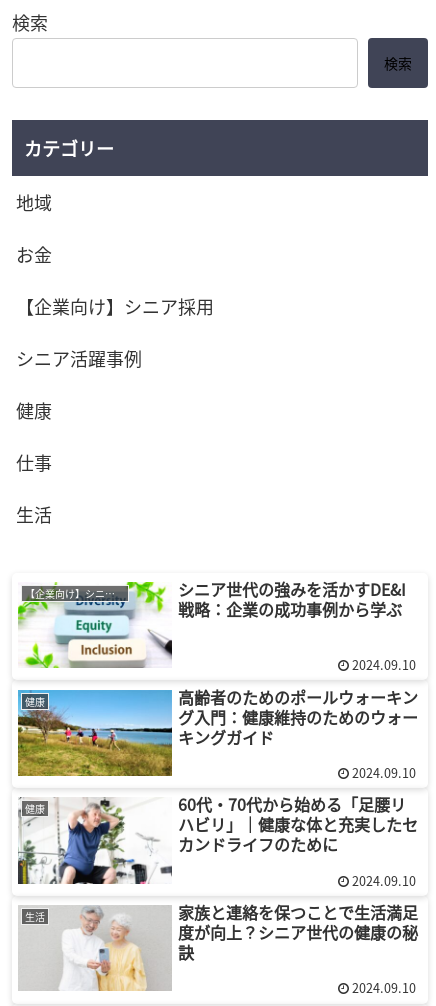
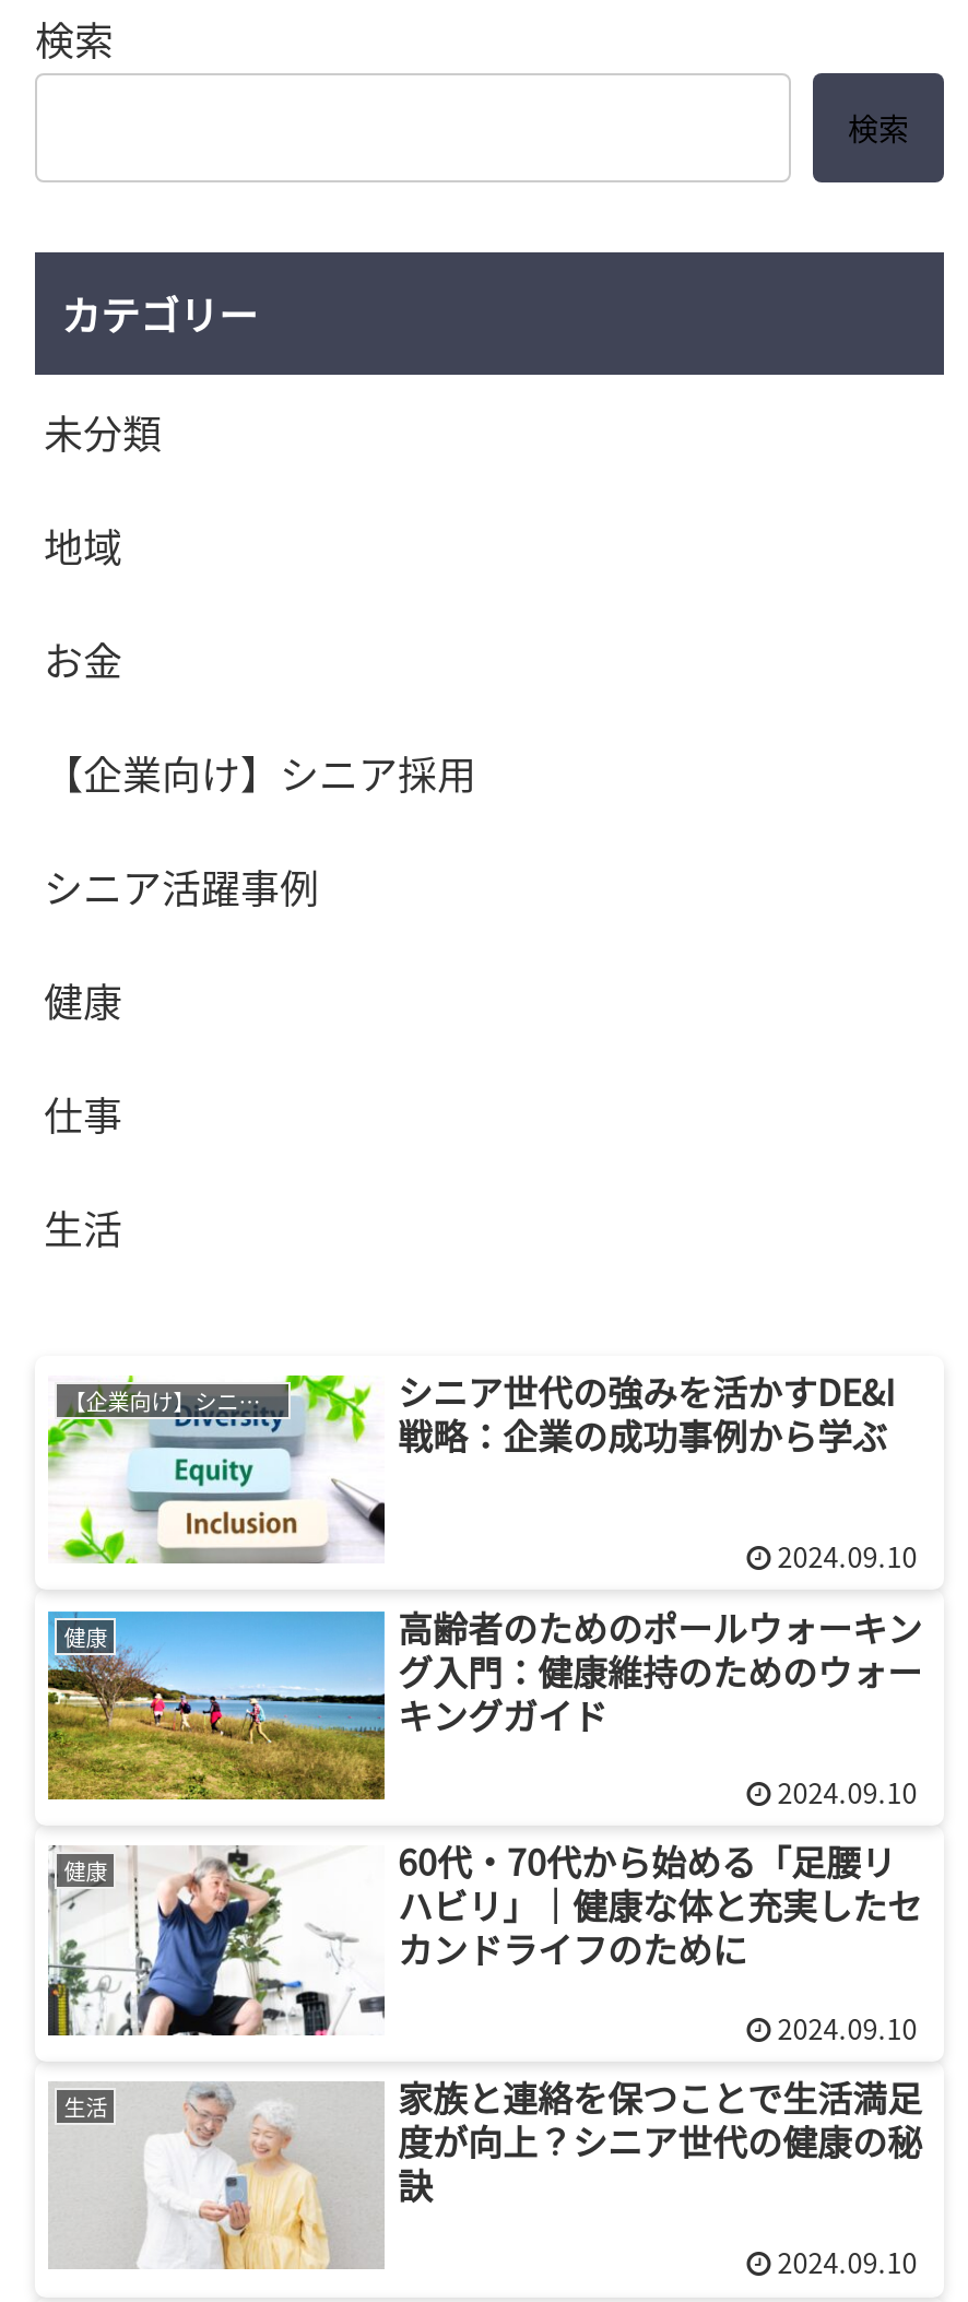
+ 未分類
